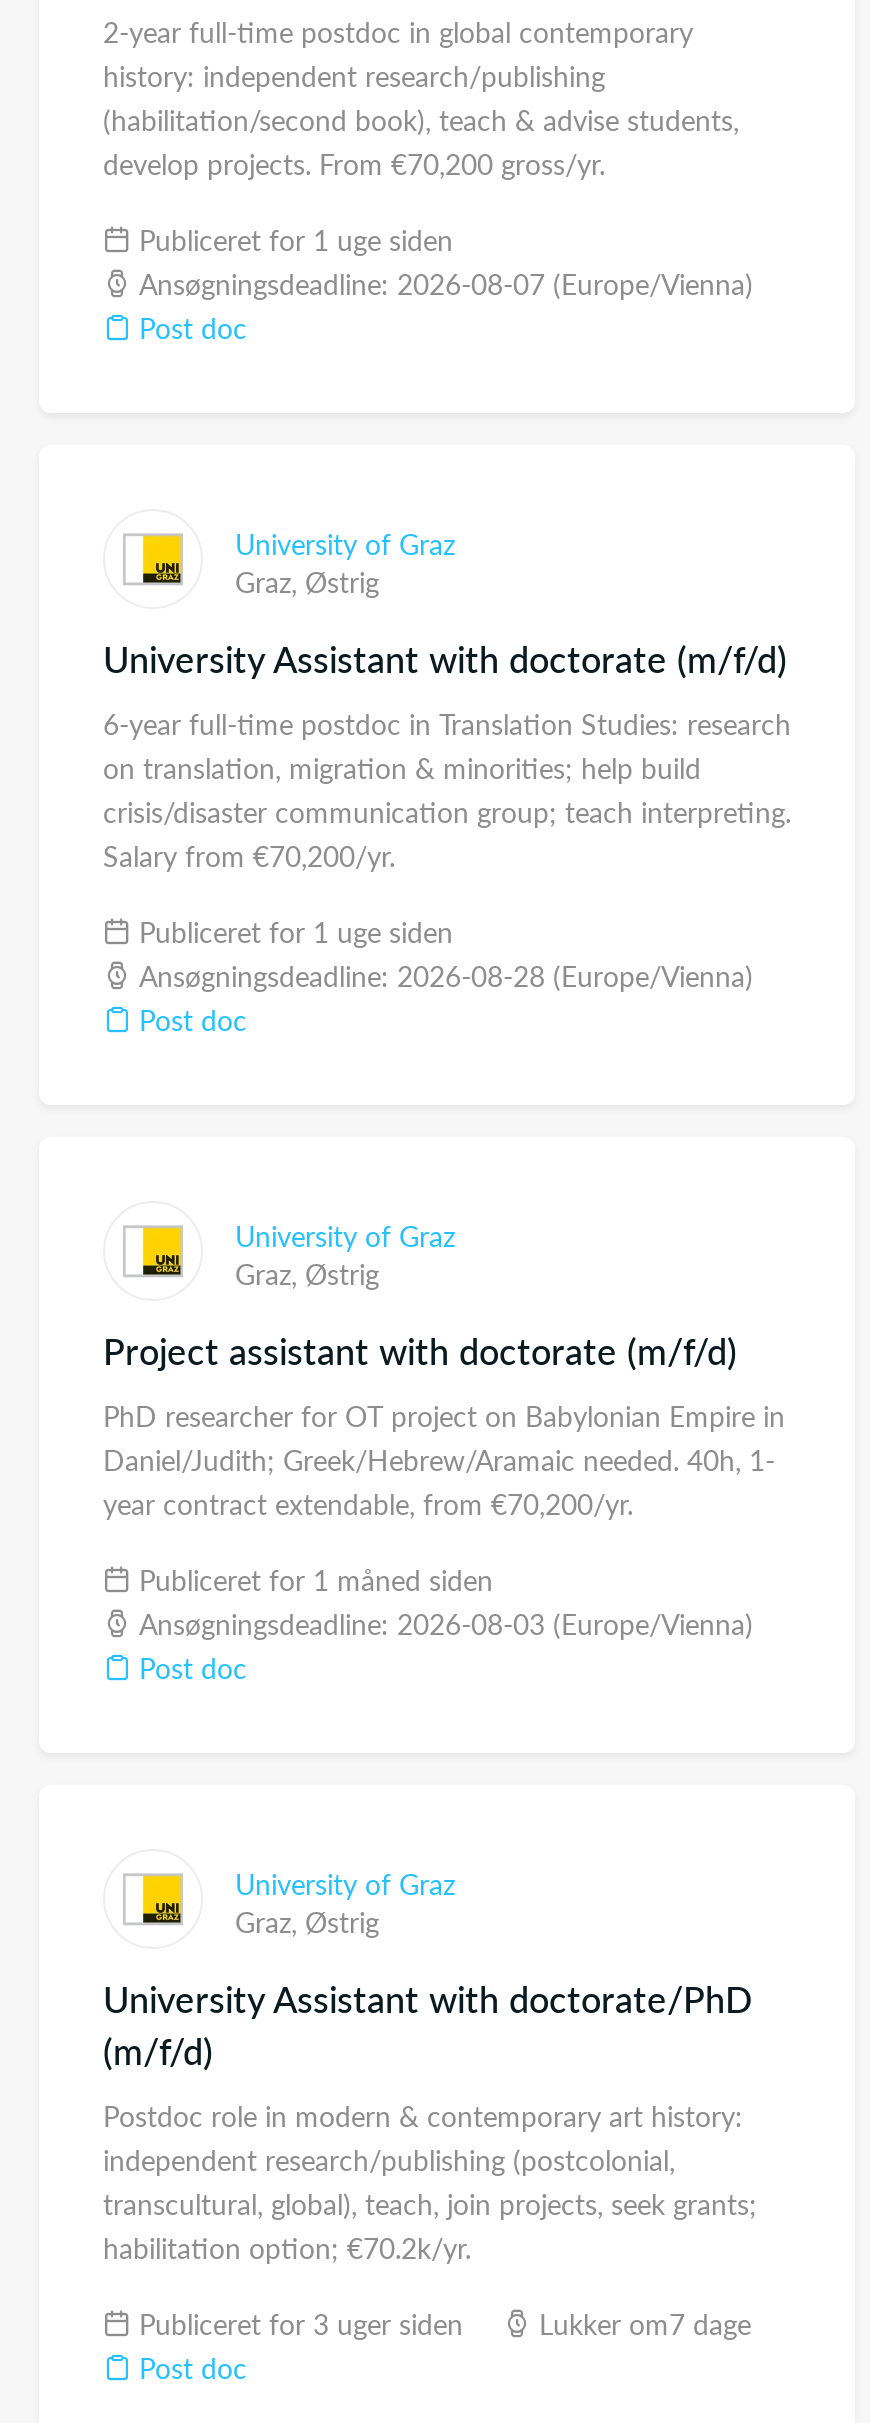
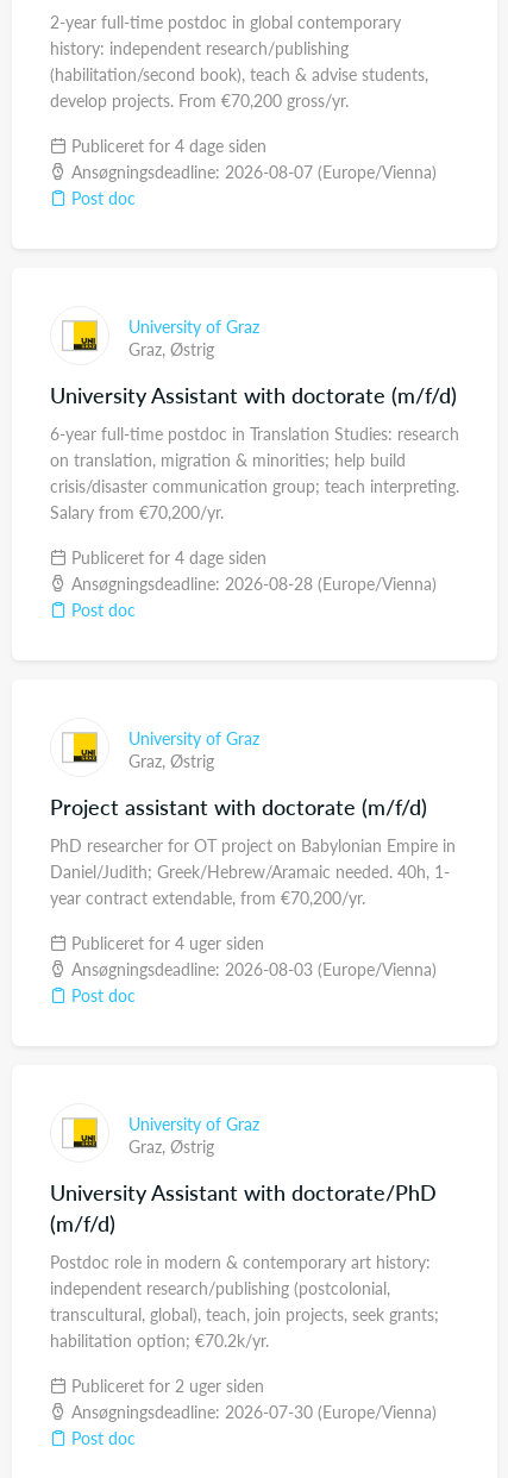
- Publiceret for 1 uge siden
+ Publiceret for 4 dage siden

- Publiceret for 1 uge siden
+ Publiceret for 4 dage siden

- Publiceret for 1 måned siden
+ Publiceret for 4 uger siden

- Publiceret for 3 uger siden
- Lukker om7 dage
+ Publiceret for 2 uger siden
+ Ansøgningsdeadline: 2026-07-30 (Europe/Vienna)
